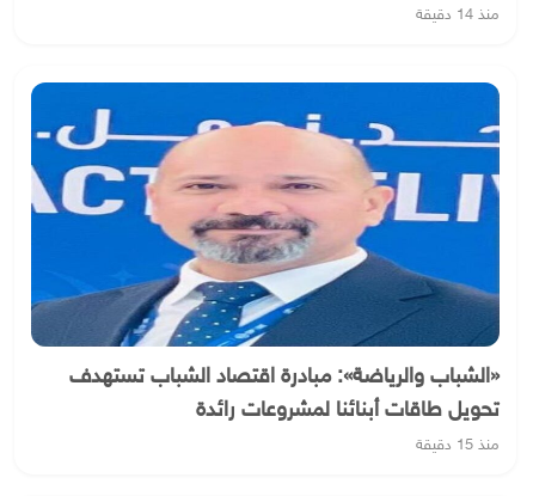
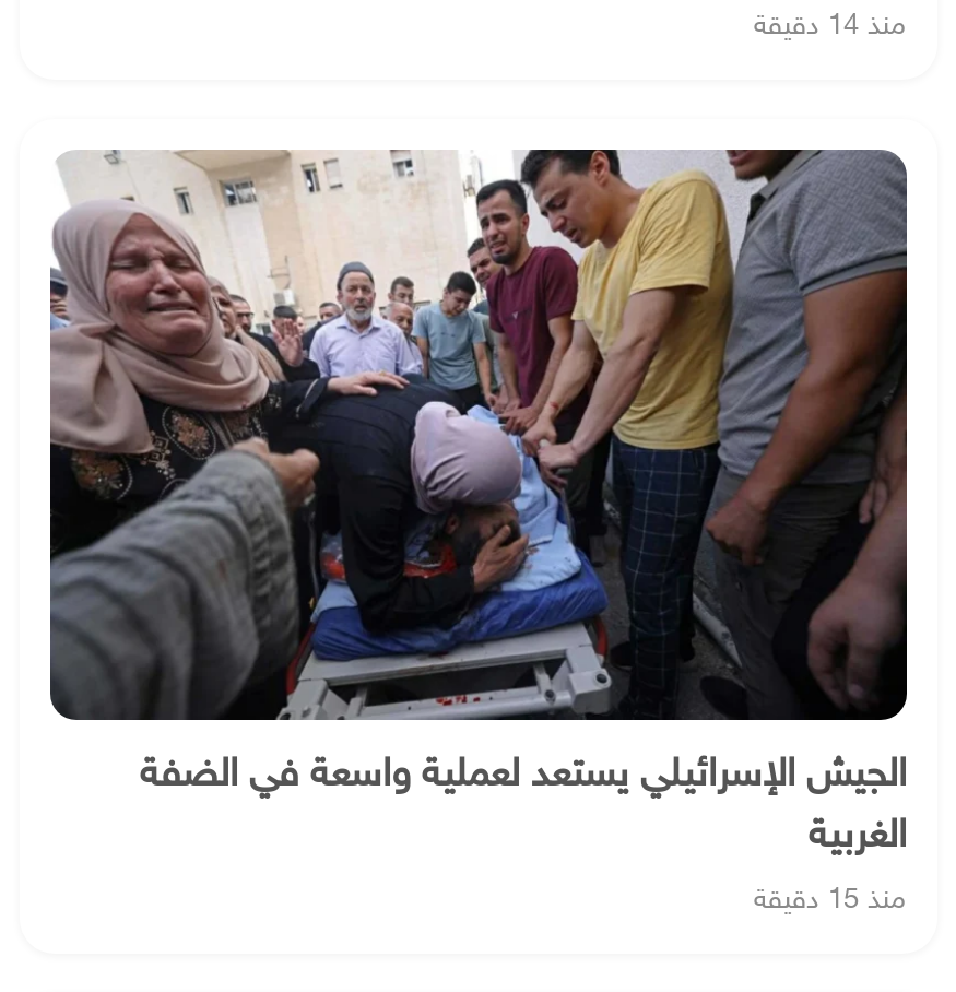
- [image]
- «الشباب والرياضة»: مبادرة اقتصاد الشباب تستهدف
- تحويل طاقات أبنائنا لمشروعات رائدة
+ [image]
+ الجيش الإسرائيلي يستعد لعملية واسعة في الضفة
+ الغربية
